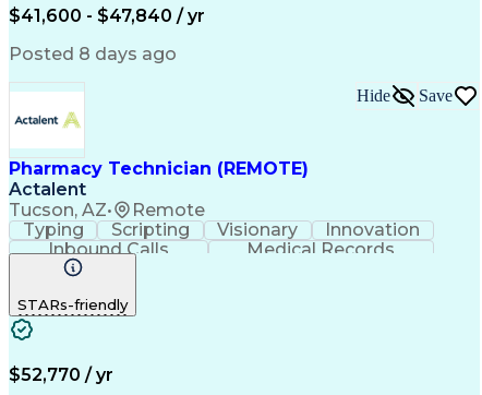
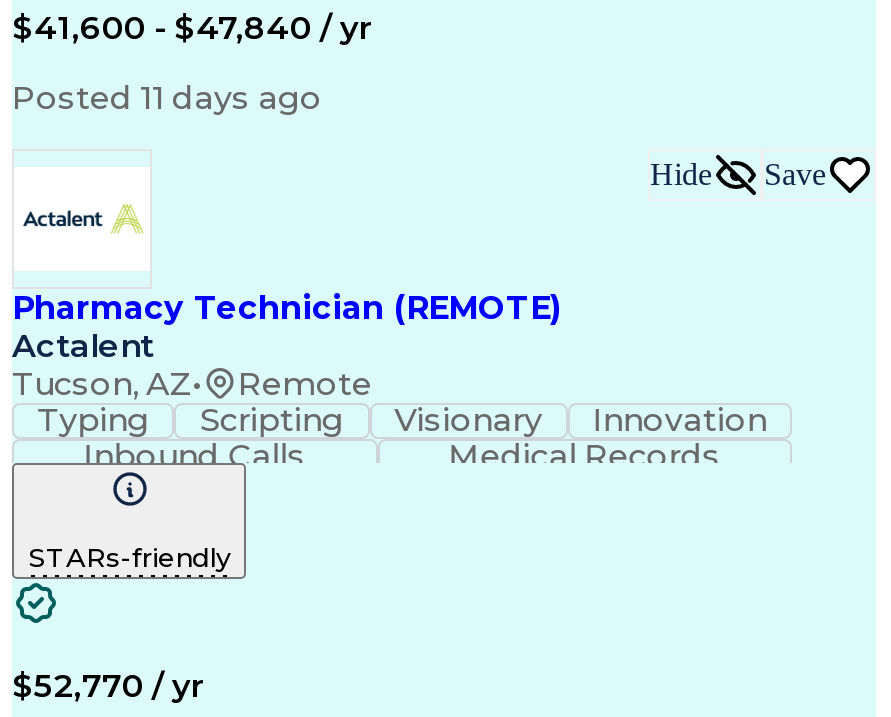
- Posted 8 days ago
+ Posted 11 days ago
